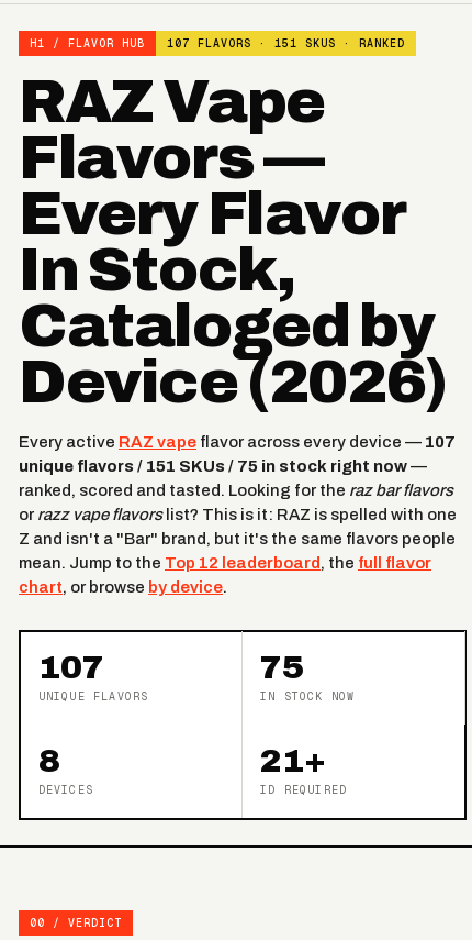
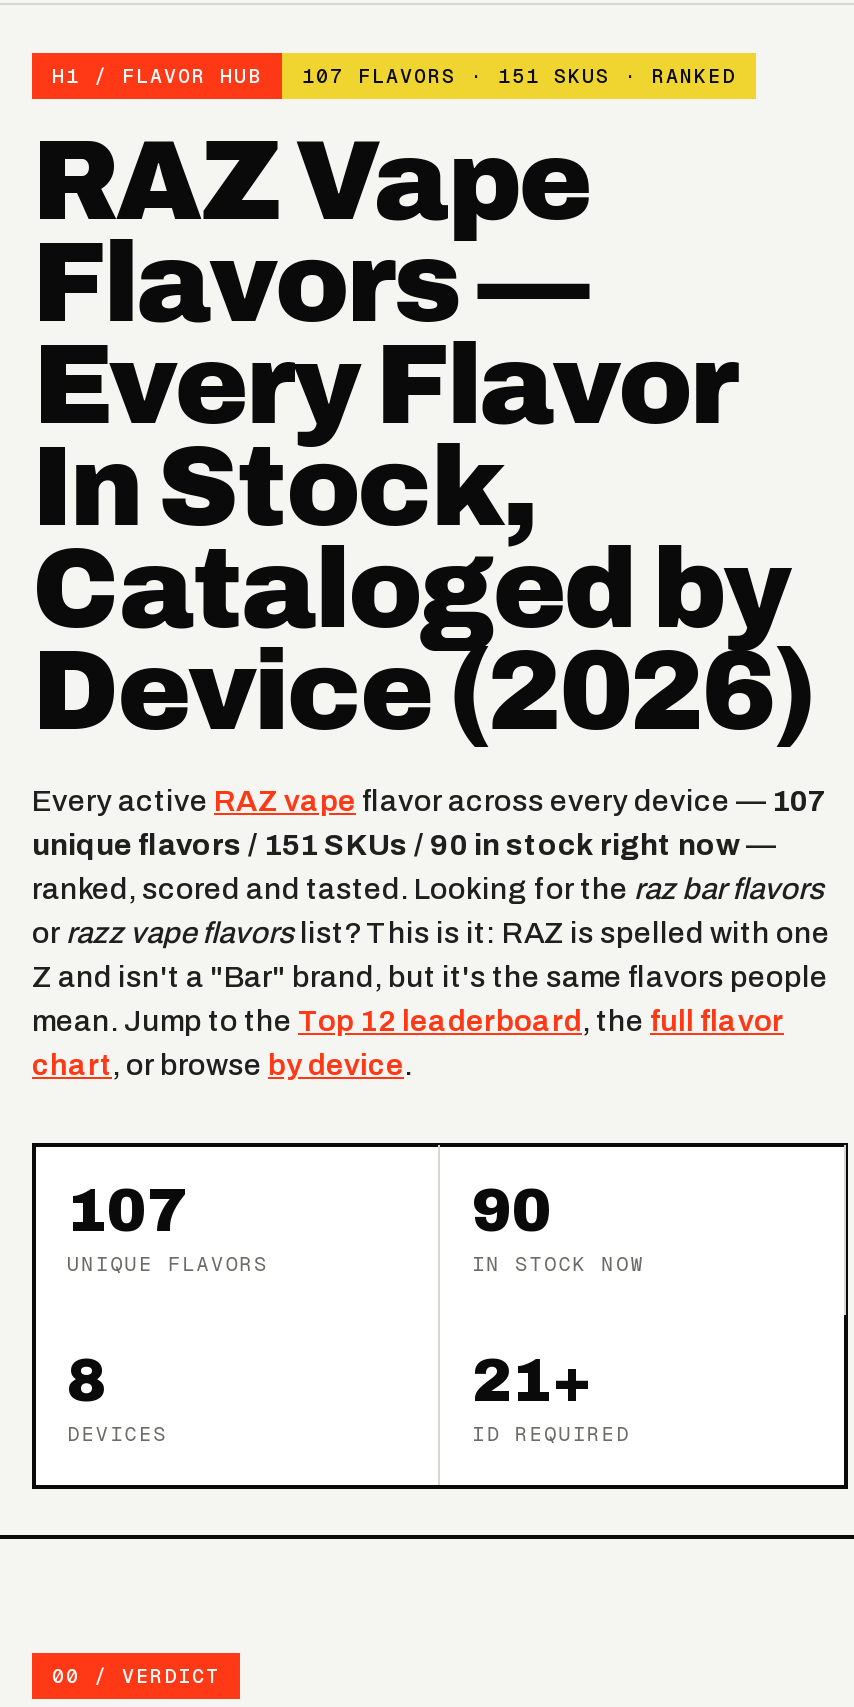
- unique flavors / 151 SKUs / 75 in stock right now —
+ unique flavors / 151 SKUs / 90 in stock right now —

- 75
+ 90
